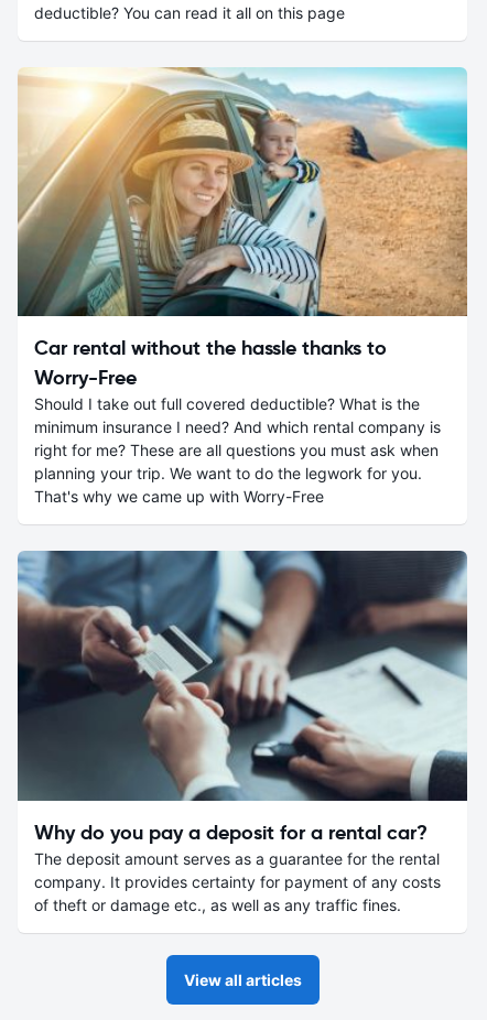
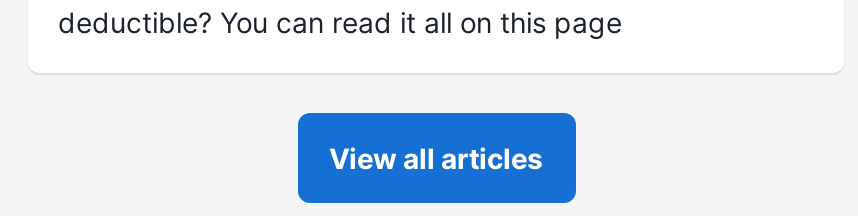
- [image]
- Car rental without the hassle thanks to
- Worry-Free
- Should I take out full covered deductible? What is the
- minimum insurance I need? And which rental company is
- right for me? These are all questions you must ask when
- planning your trip. We want to do the legwork for you.
- That's why we came up with Worry-Free

- [image]
- Why do you pay a deposit for a rental car?
- The deposit amount serves as a guarantee for the rental
- company. It provides certainty for payment of any costs
- of theft or damage etc., as well as any traffic fines.
